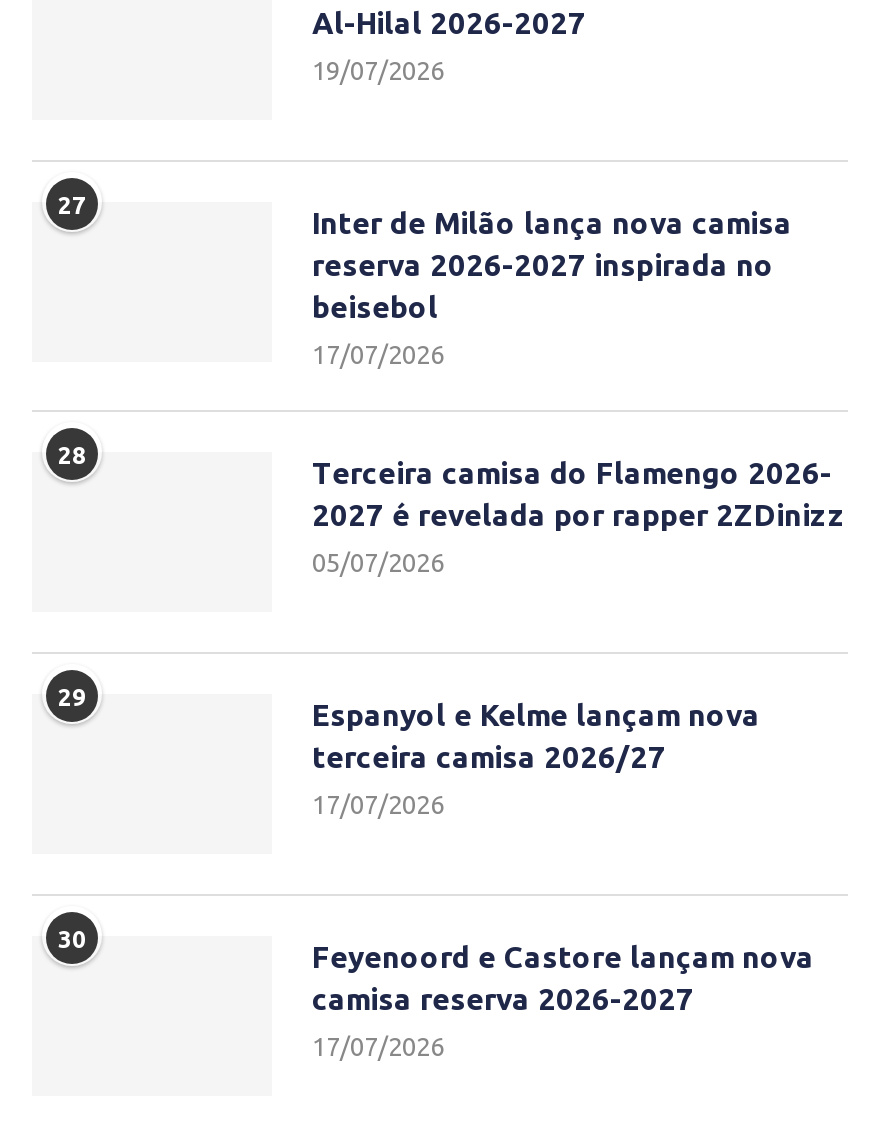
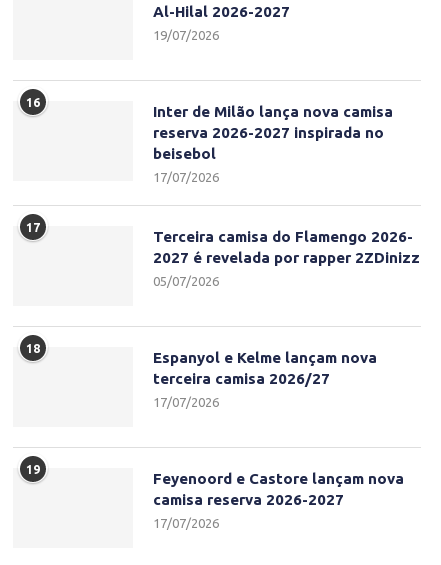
- 27
+ 16

- 28
+ 17

- 29
+ 18

- 30
+ 19
